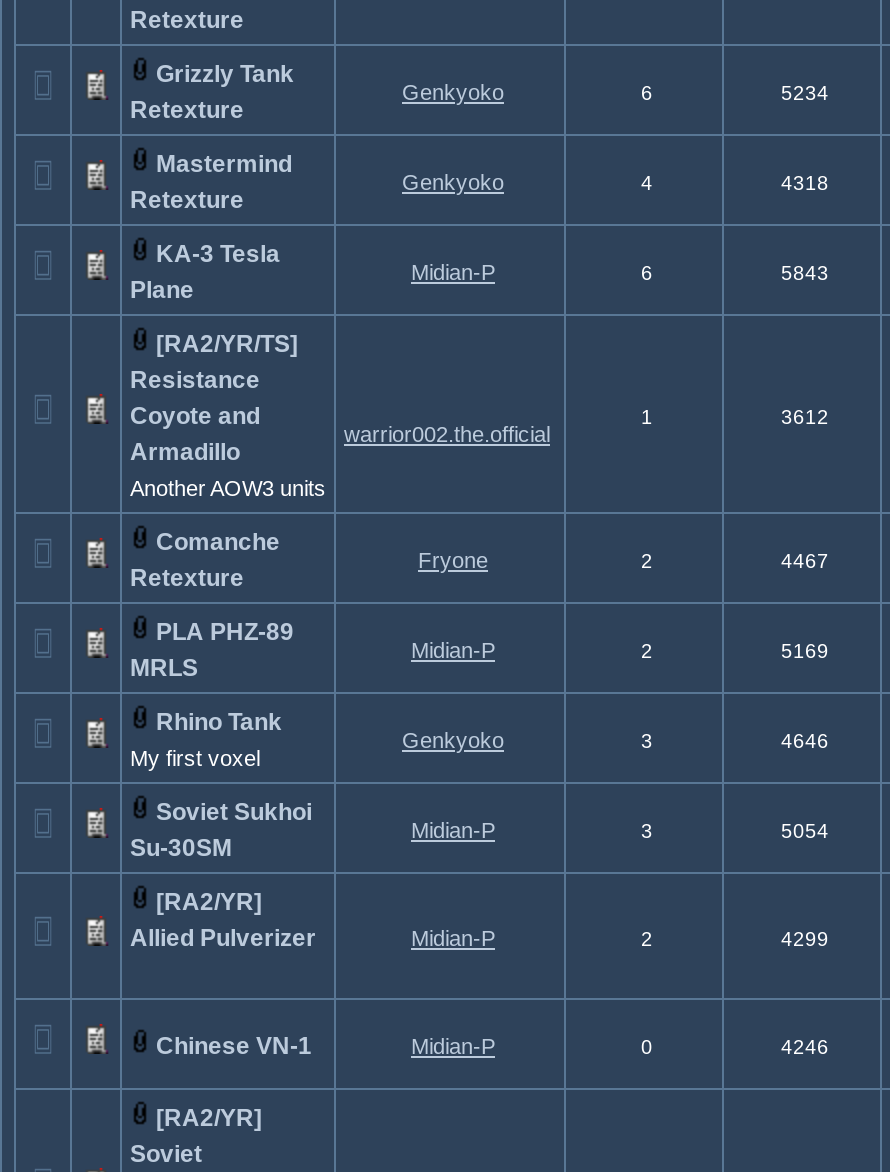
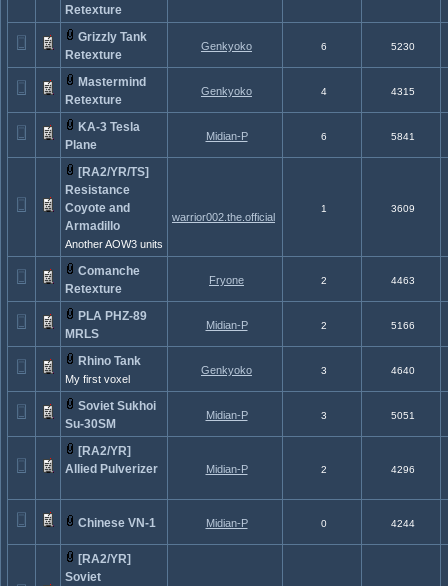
- 5234
+ 5230

- 4318
+ 4315

- 5843
+ 5841

- 3612
+ 3609

- 4467
+ 4463

- 5169
+ 5166

- 4646
+ 4640

- 5054
+ 5051

- 4299
+ 4296

- 4246
+ 4244
